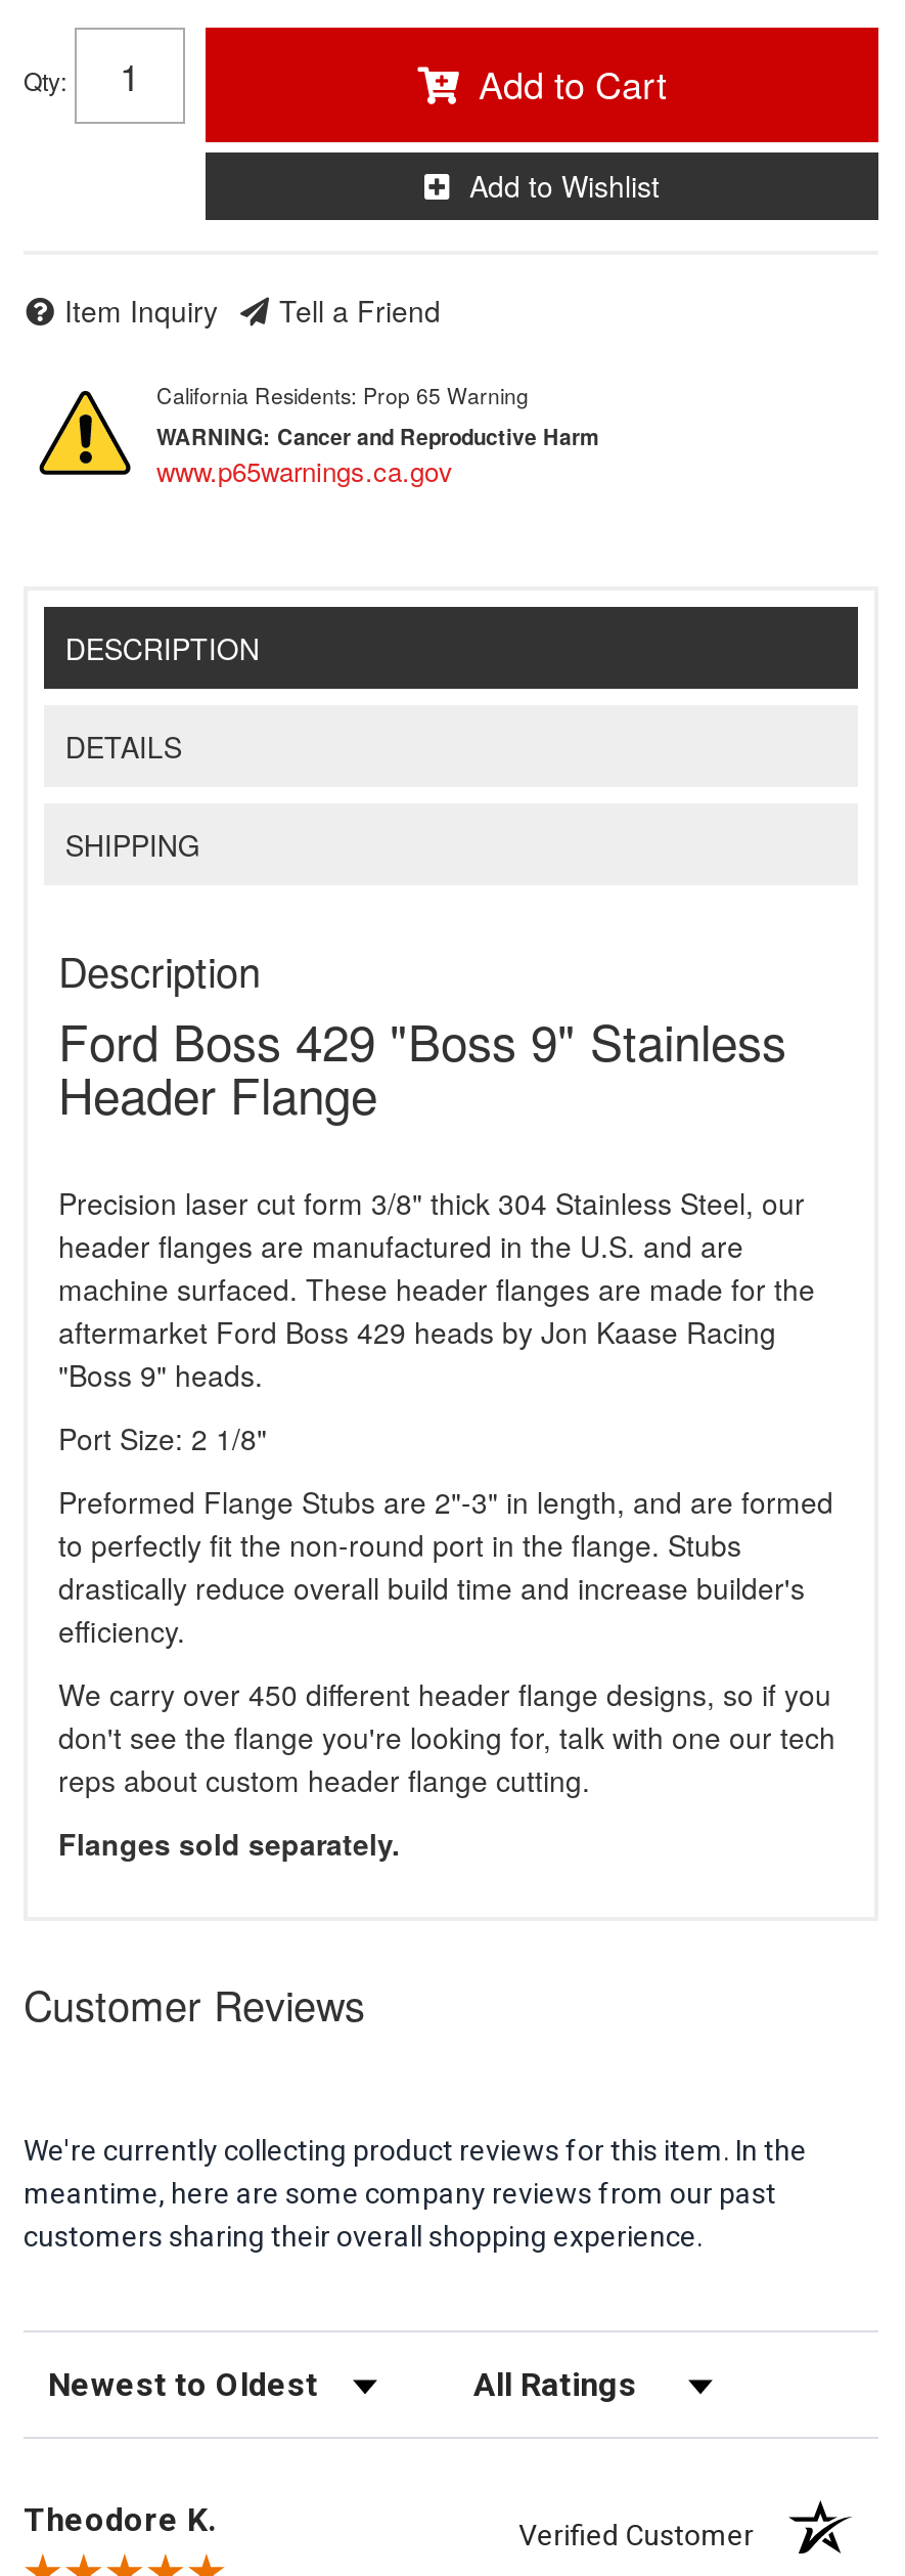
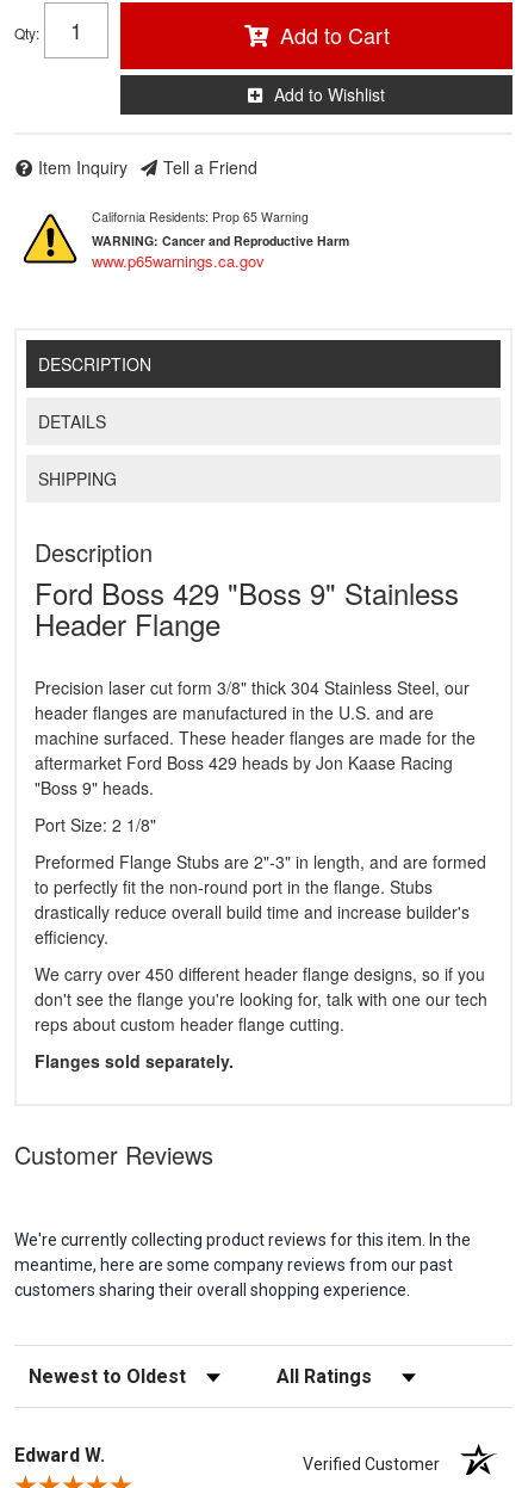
- Theodore K.
+ Edward W.
